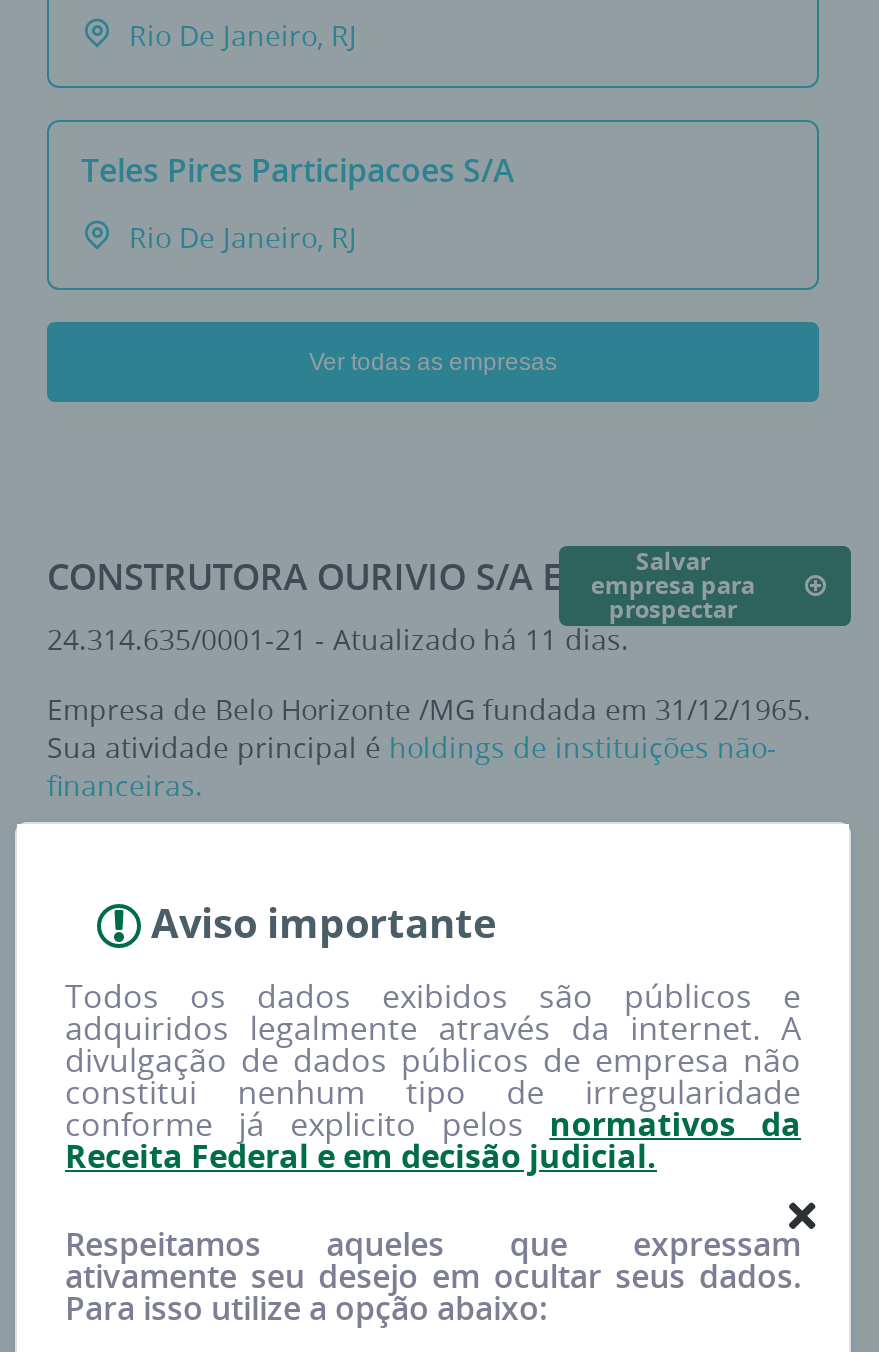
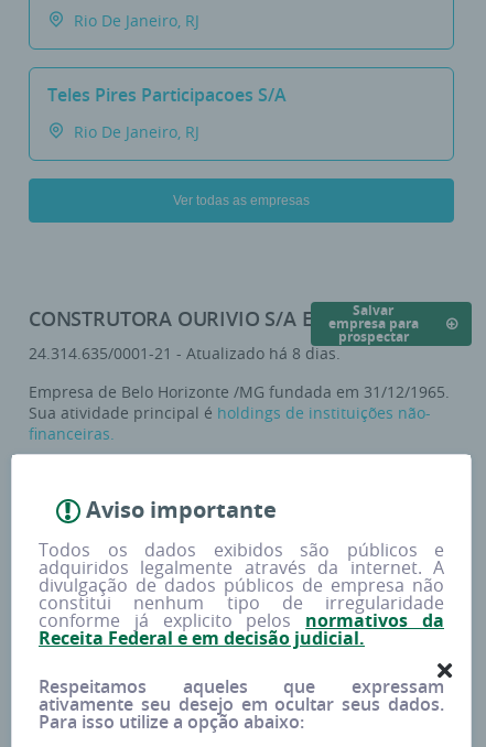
- 24.314.635/0001-21 - Atualizado há 11 dias.
+ 24.314.635/0001-21 - Atualizado há 8 dias.
